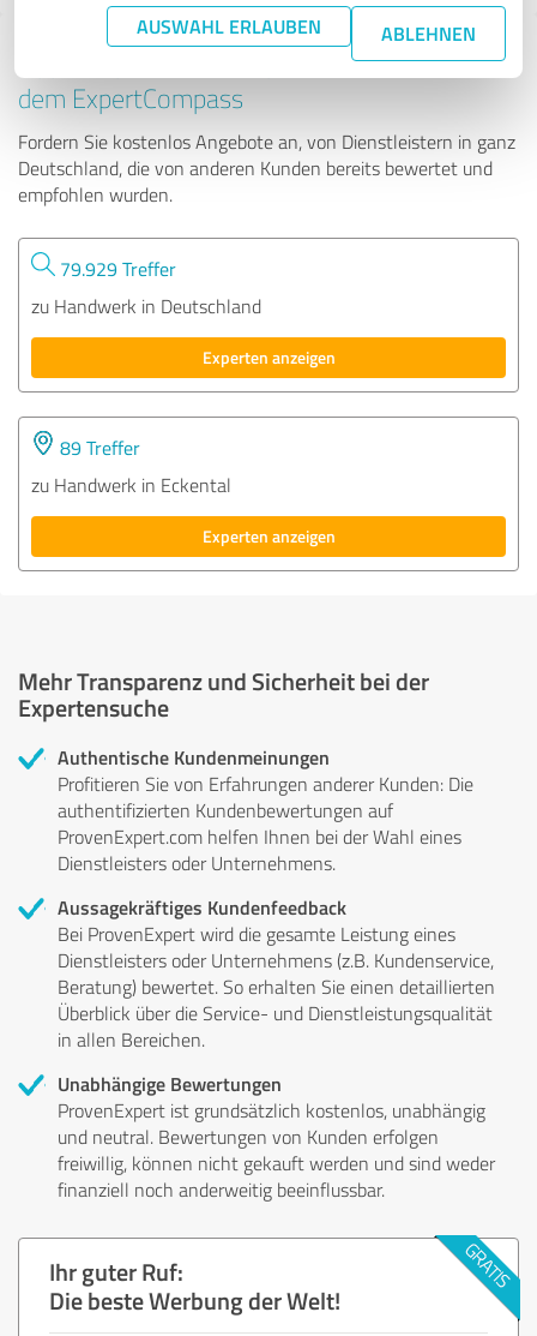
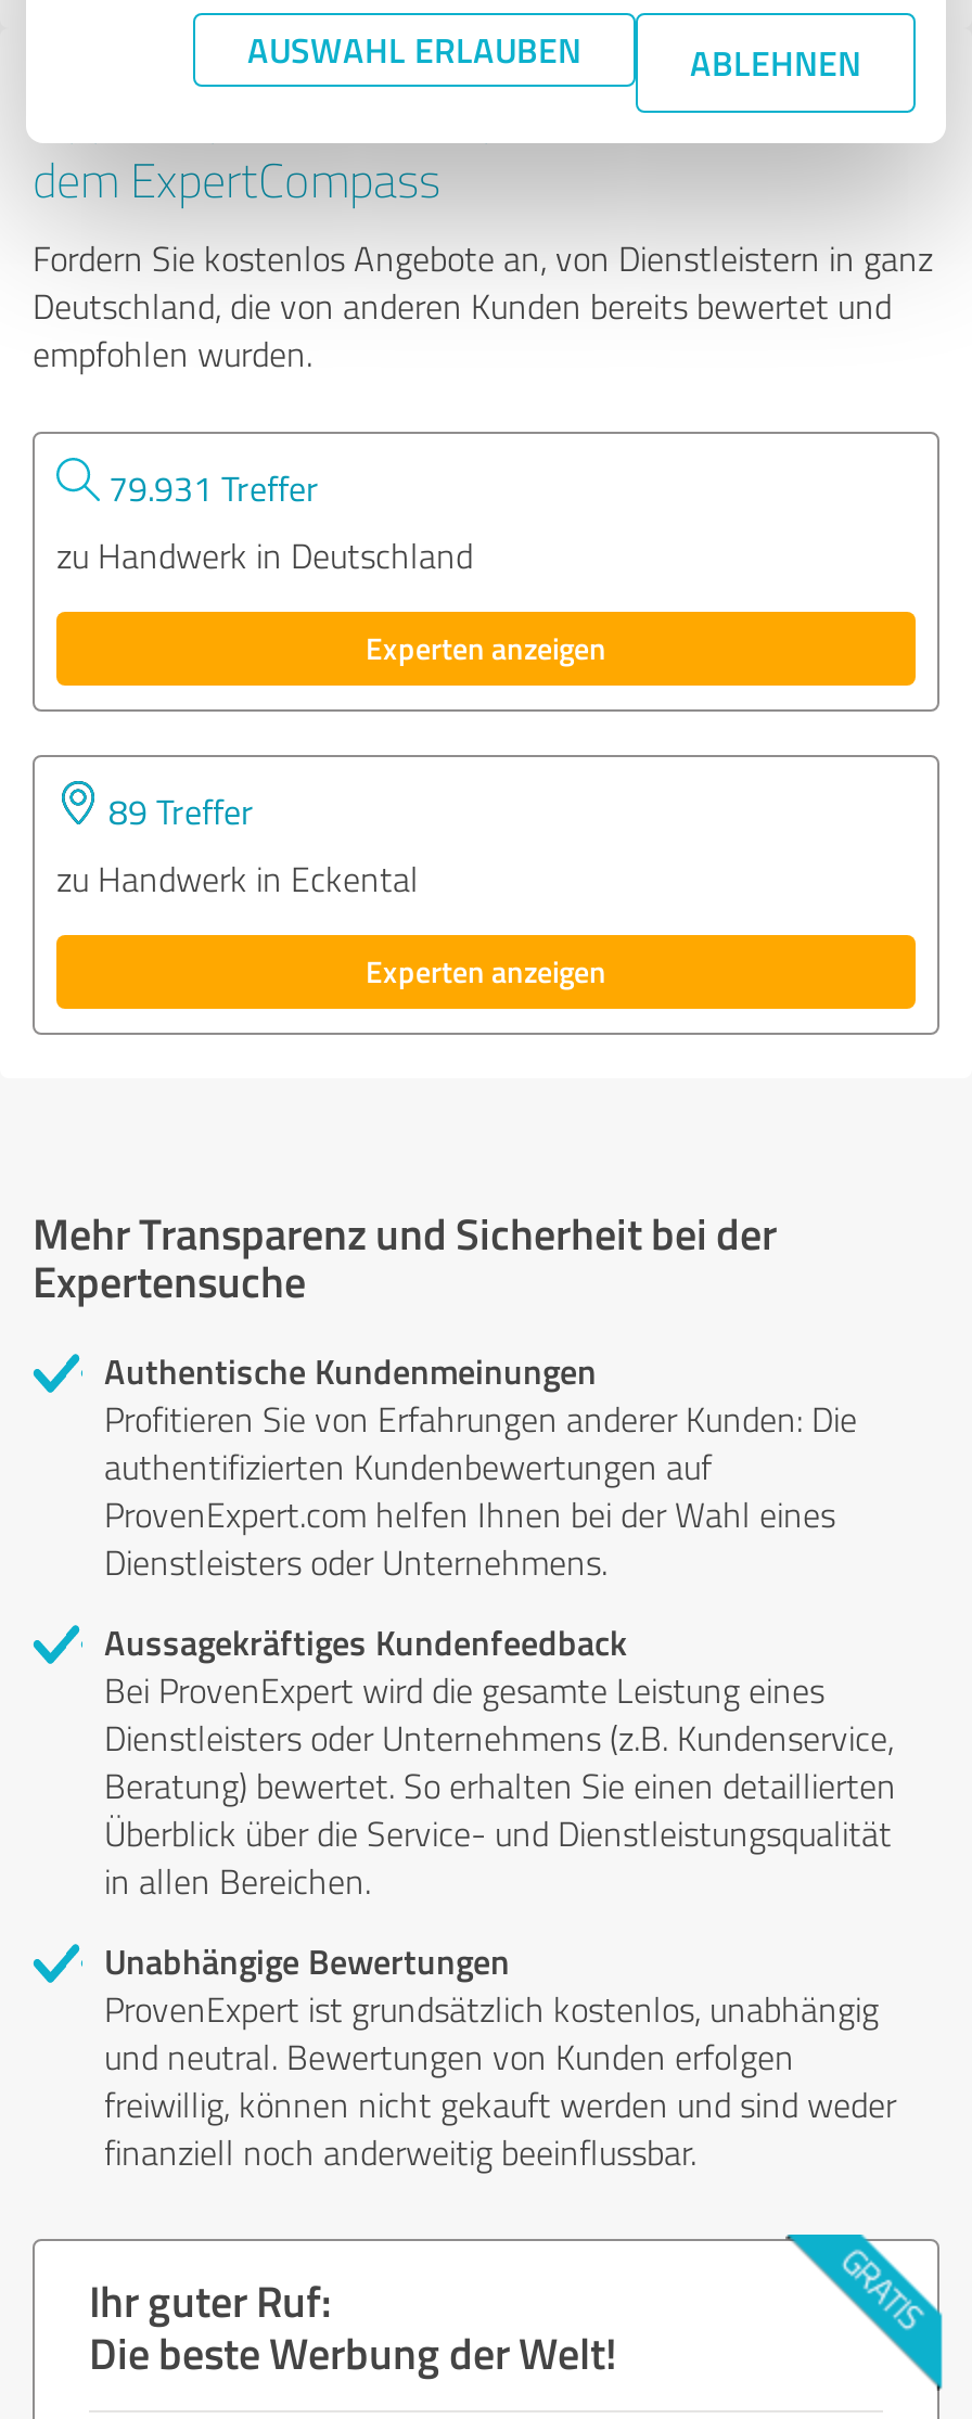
- 79.929 Treffer
+ 79.931 Treffer
